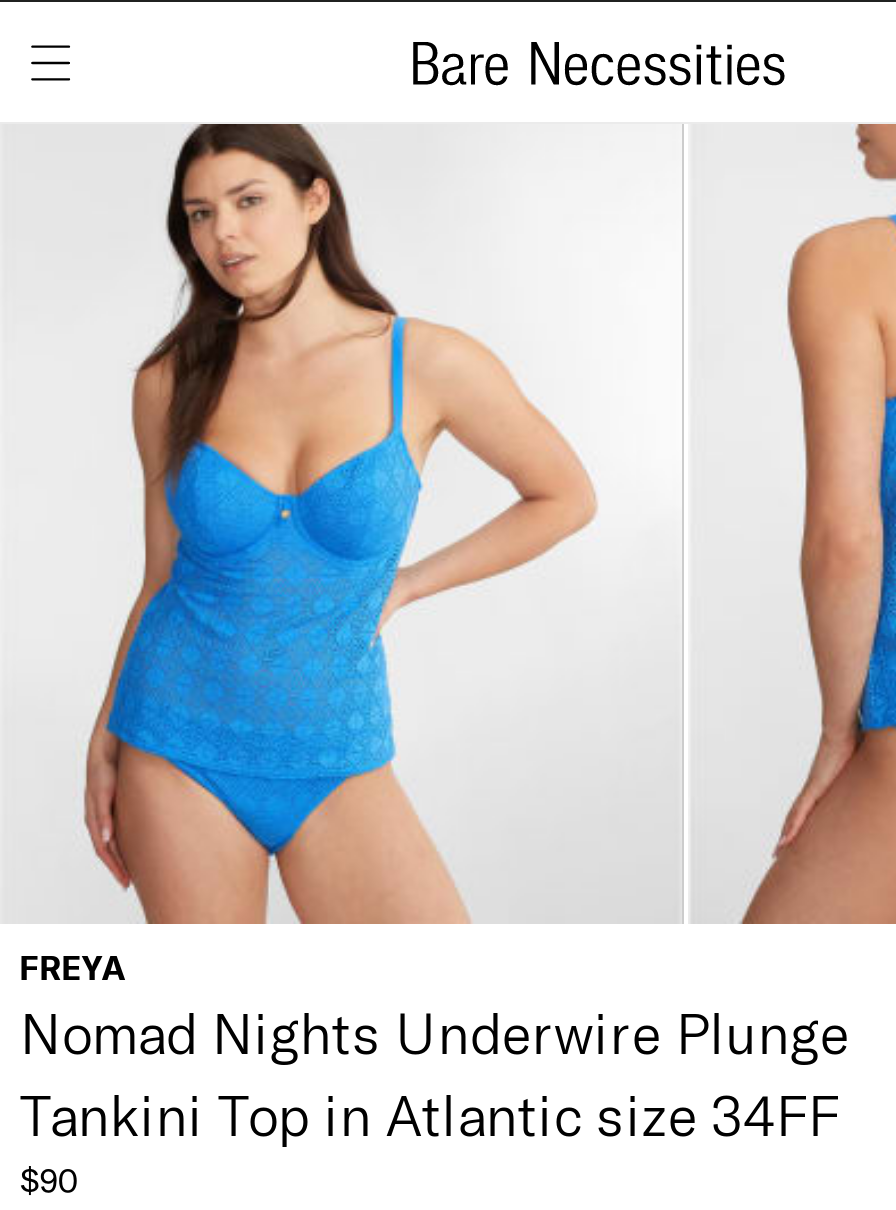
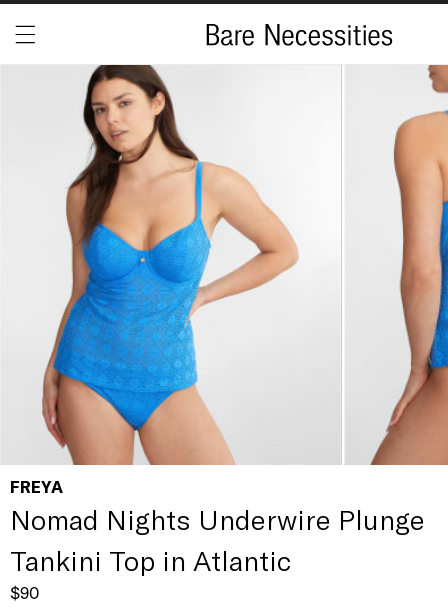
- Tankini Top in Atlantic size 34FF
+ Tankini Top in Atlantic
